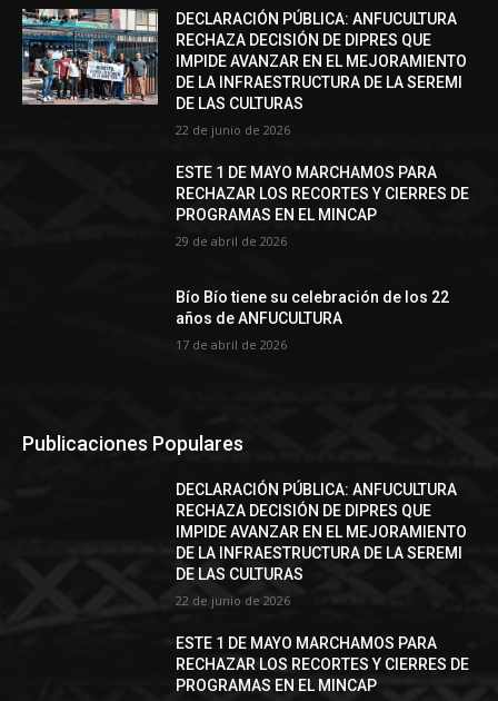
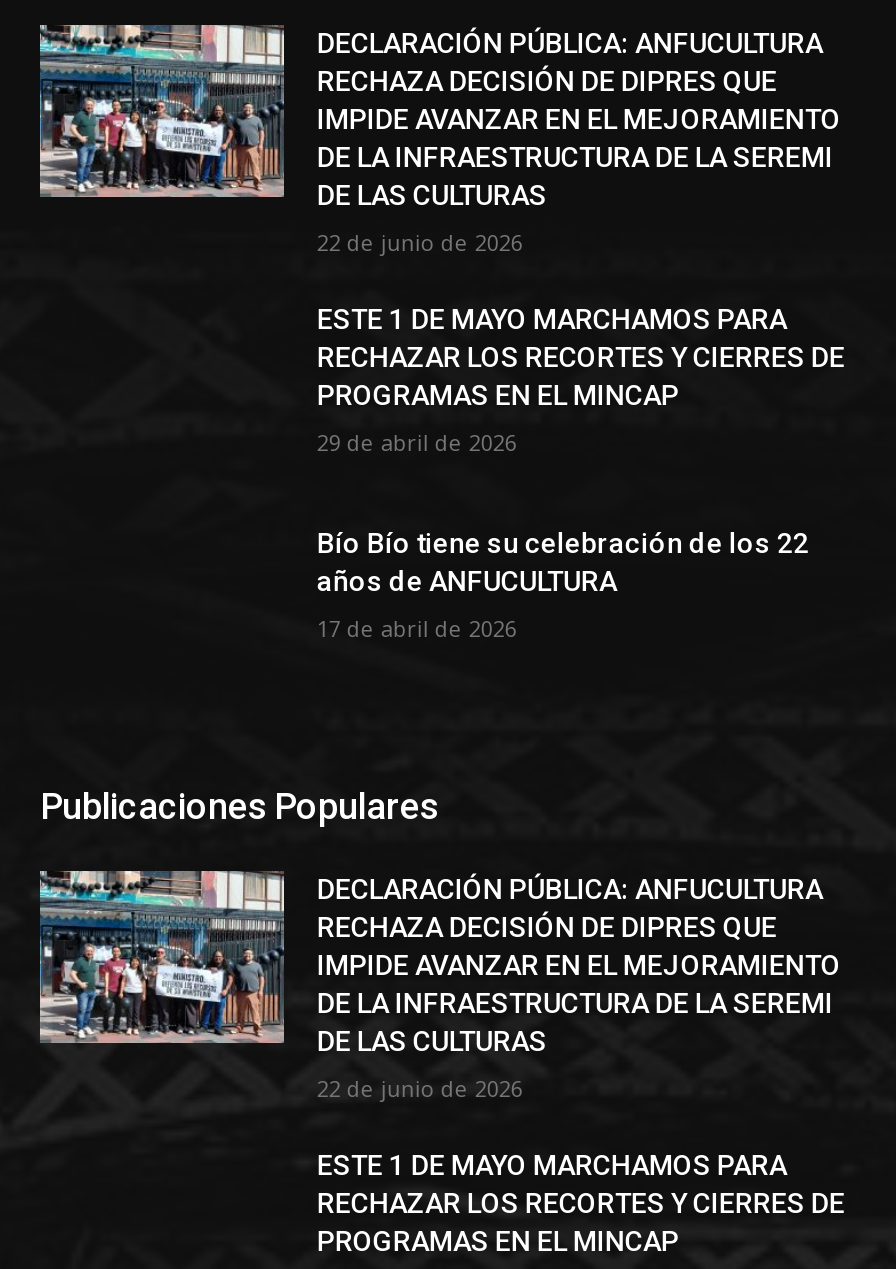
+ [image]
